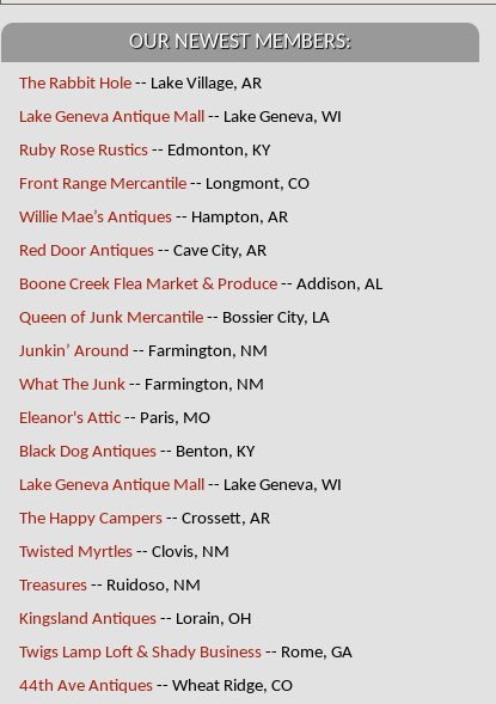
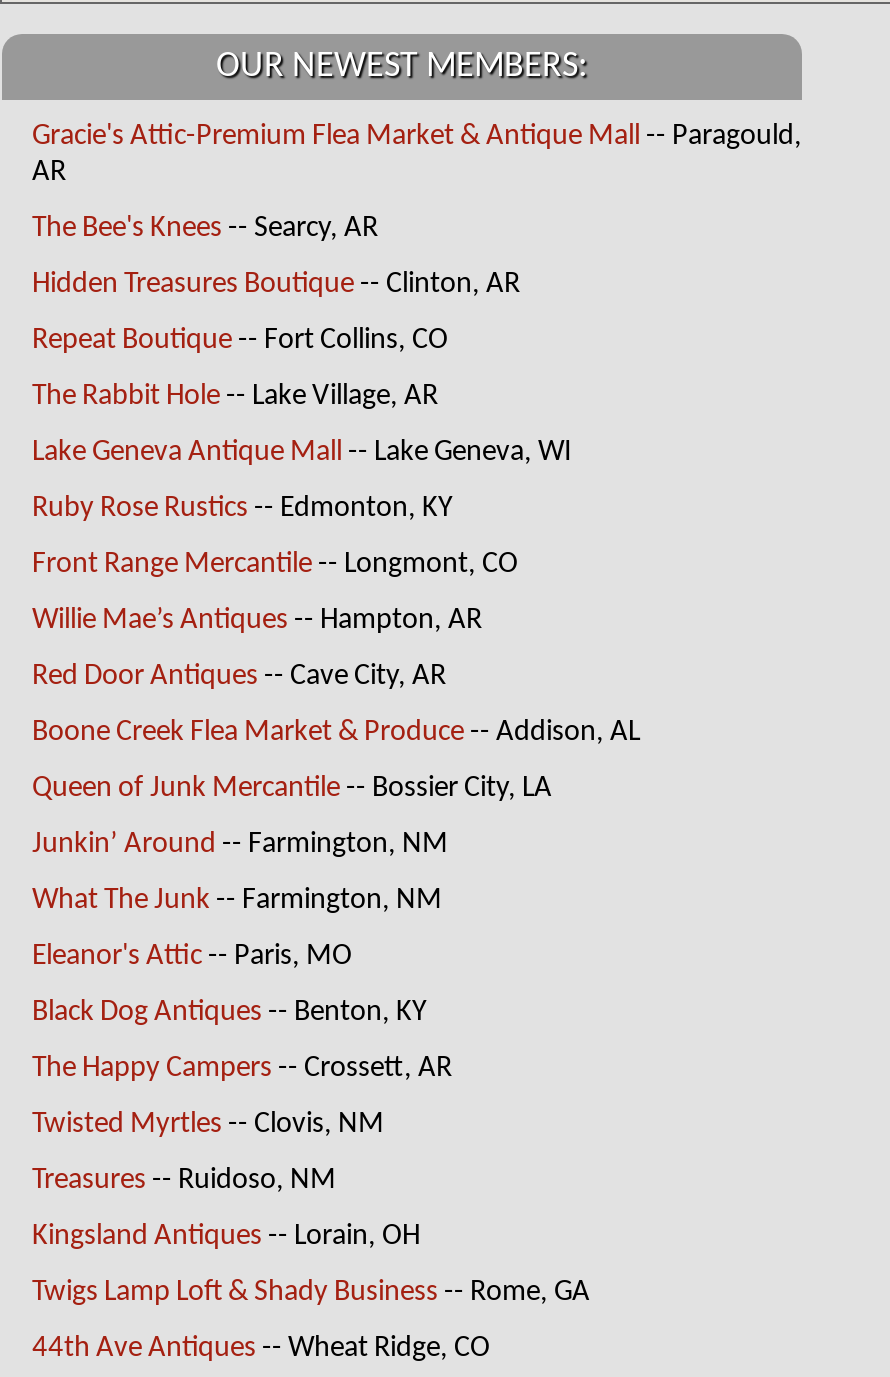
+ Gracie's Attic-Premium Flea Market & Antique Mall -- Paragould,
+ AR
+ The Bee's Knees -- Searcy, AR
+ Hidden Treasures Boutique -- Clinton, AR
+ Repeat Boutique -- Fort Collins, CO

moved down: The Rabbit Hole -- Lake Village, AR | Lake Geneva Antique Mall -- Lake Geneva, WI | Ruby Rose Rustics -- Edmonton, KY | ... | Eleanor's Attic -- Paris, MO | Black Dog Antiques -- Benton, KY

- Lake Geneva Antique Mall -- Lake Geneva, WI
